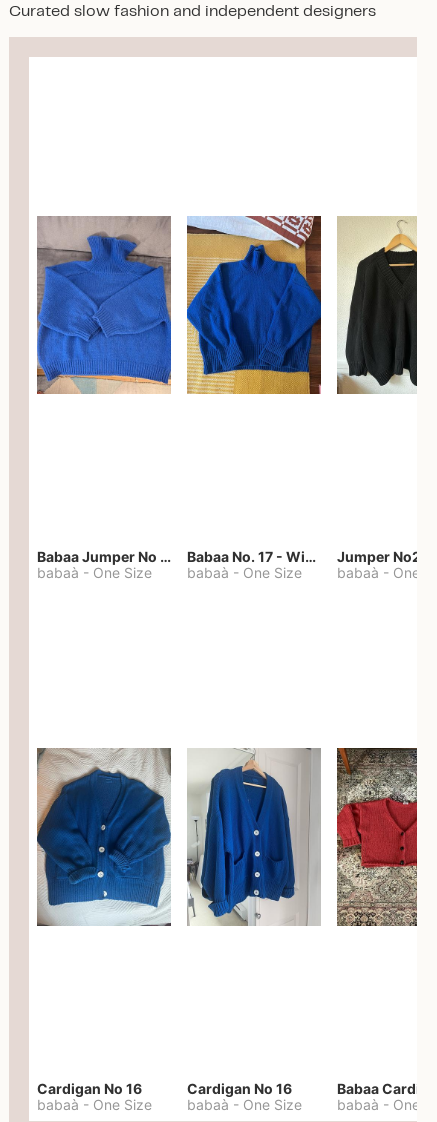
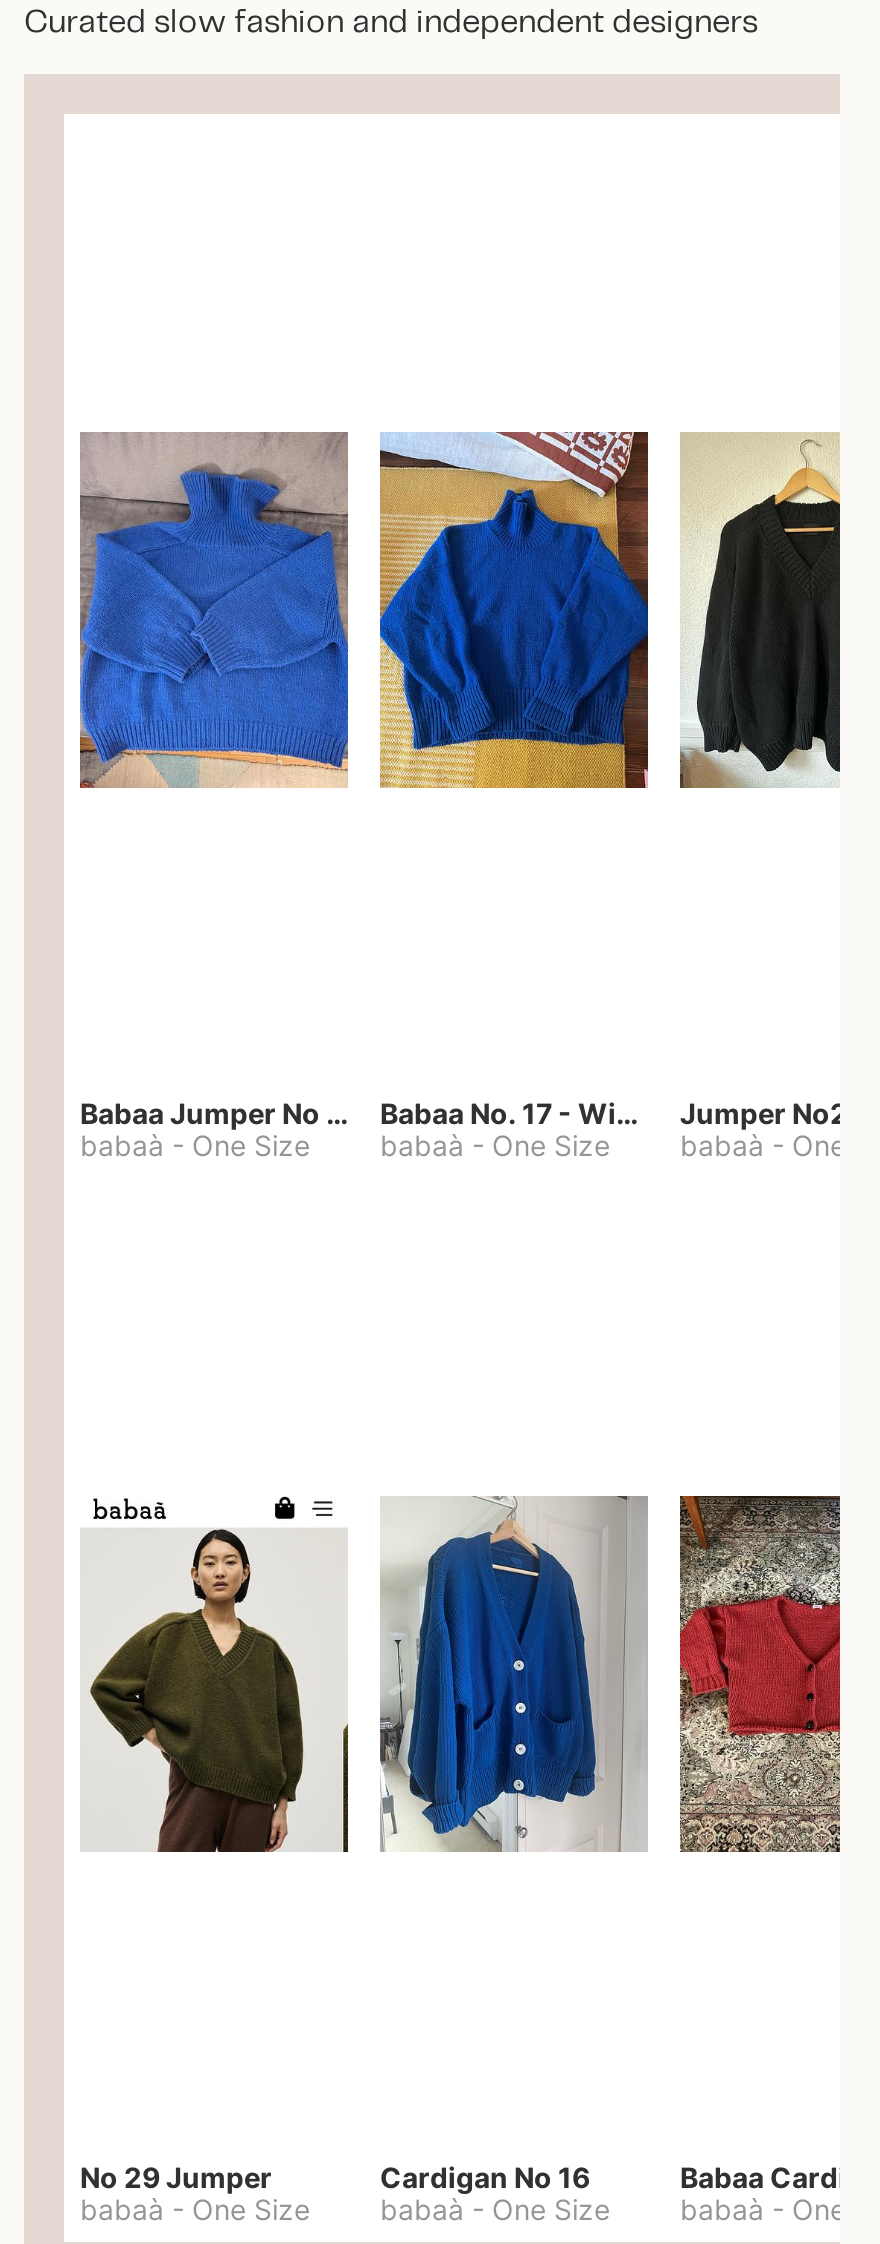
- [image]
+ [image]

- Cardigan No 16
+ No 29 Jumper
